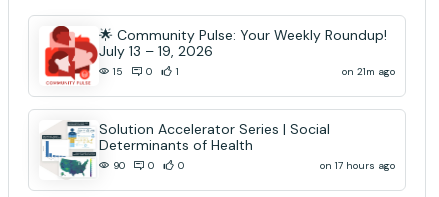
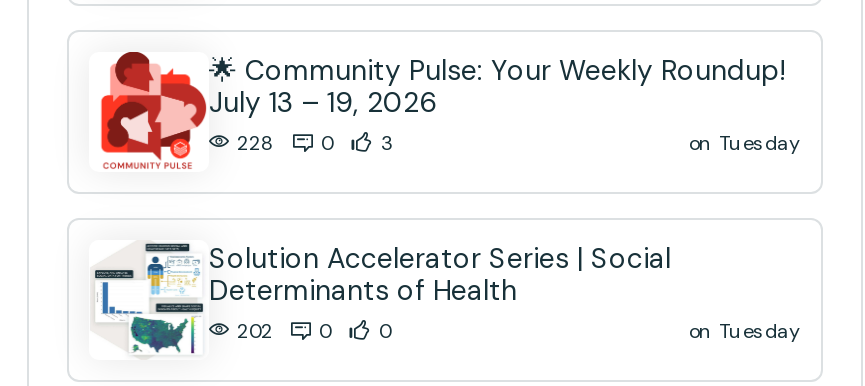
- 15
+ 228

- 1
- on 21m ago
+ 3
+ on Tuesday

- 90
+ 202

- on 17 hours ago
+ on Tuesday
